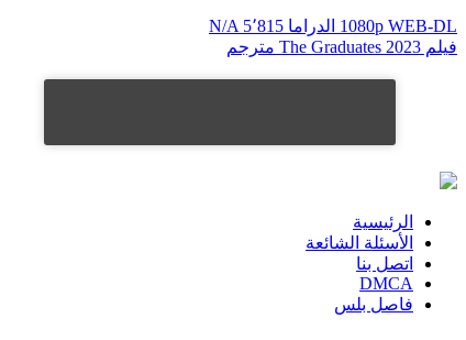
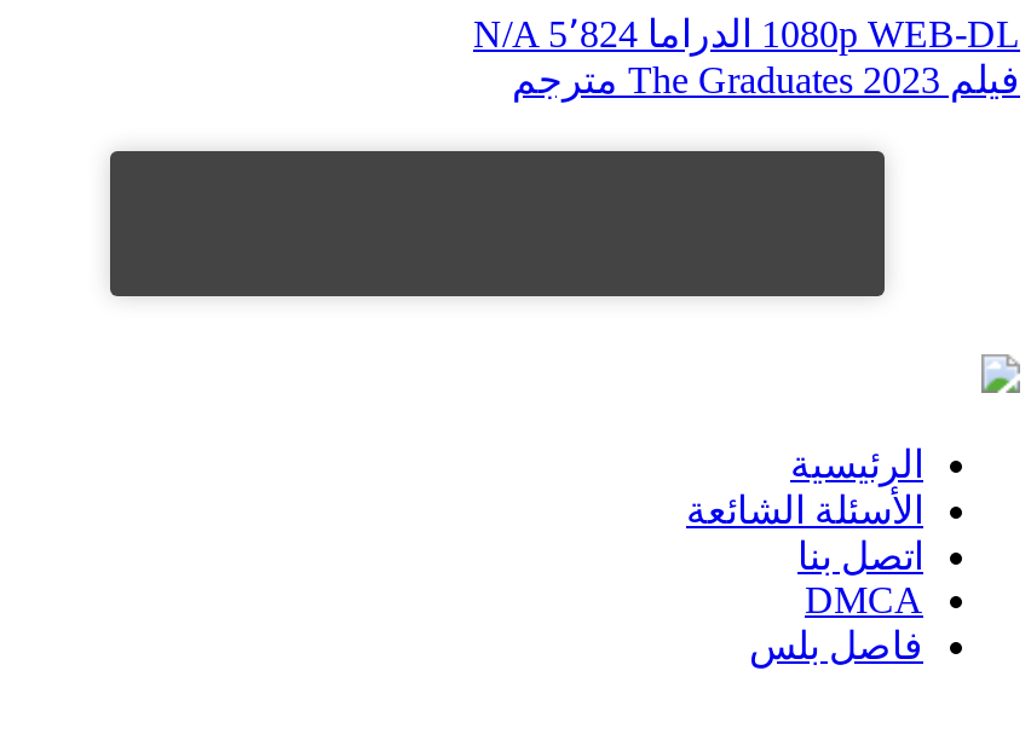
- 1080p WEB-DL الدراما N/A 5٬815
+ 1080p WEB-DL الدراما N/A 5٬824
